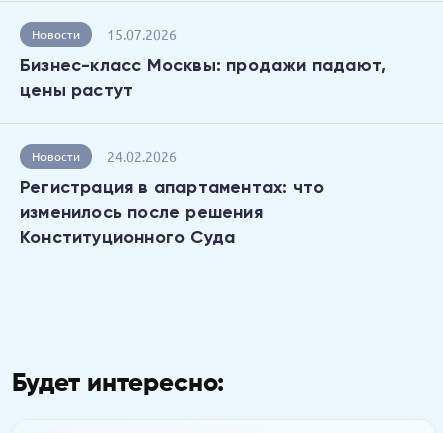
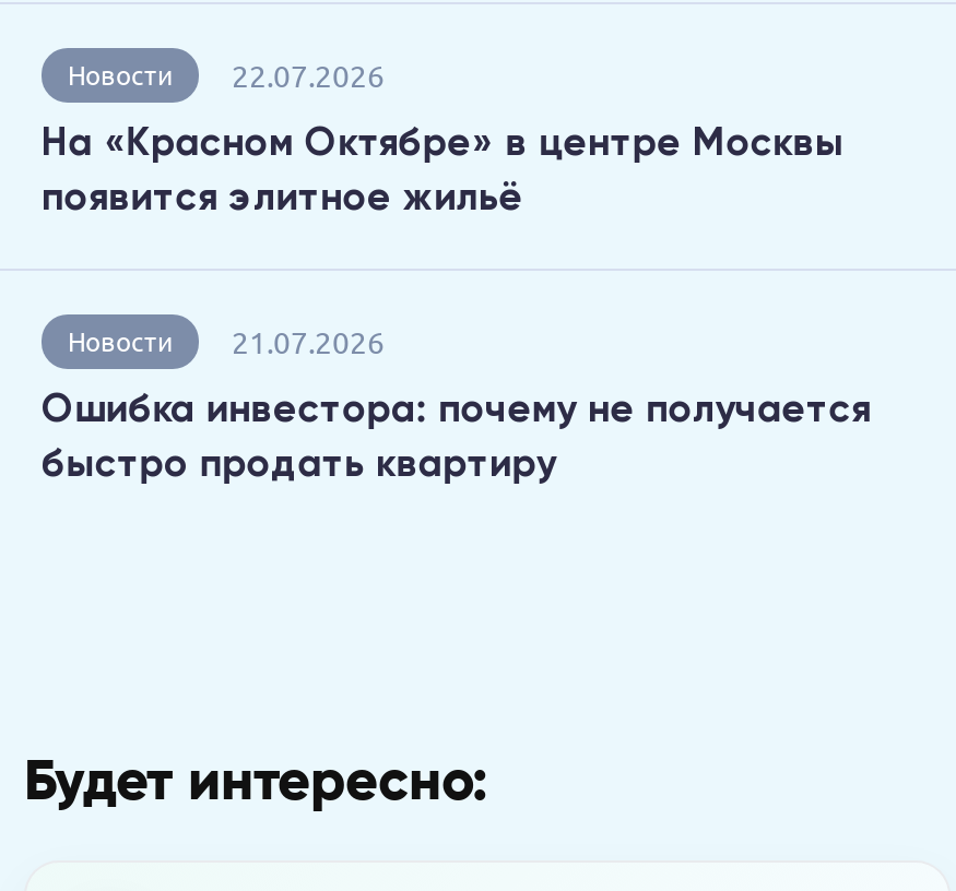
- Новости 15.07.2026
+ Новости 22.07.2026

- Бизнес-класс Москвы: продажи падают,
- цены растут
+ На «Красном Октябре» в центре Москвы
+ появится элитное жильё

- Новости 24.02.2026
+ Новости 21.07.2026

- Регистрация в апартаментах: что
- изменилось после решения
- Конституционного Суда
+ Ошибка инвестора: почему не получается
+ быстро продать квартиру
